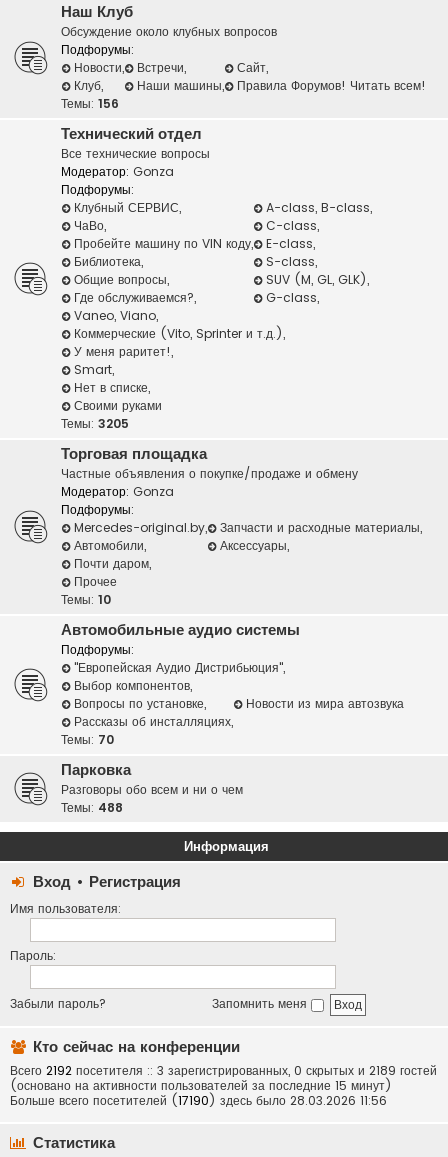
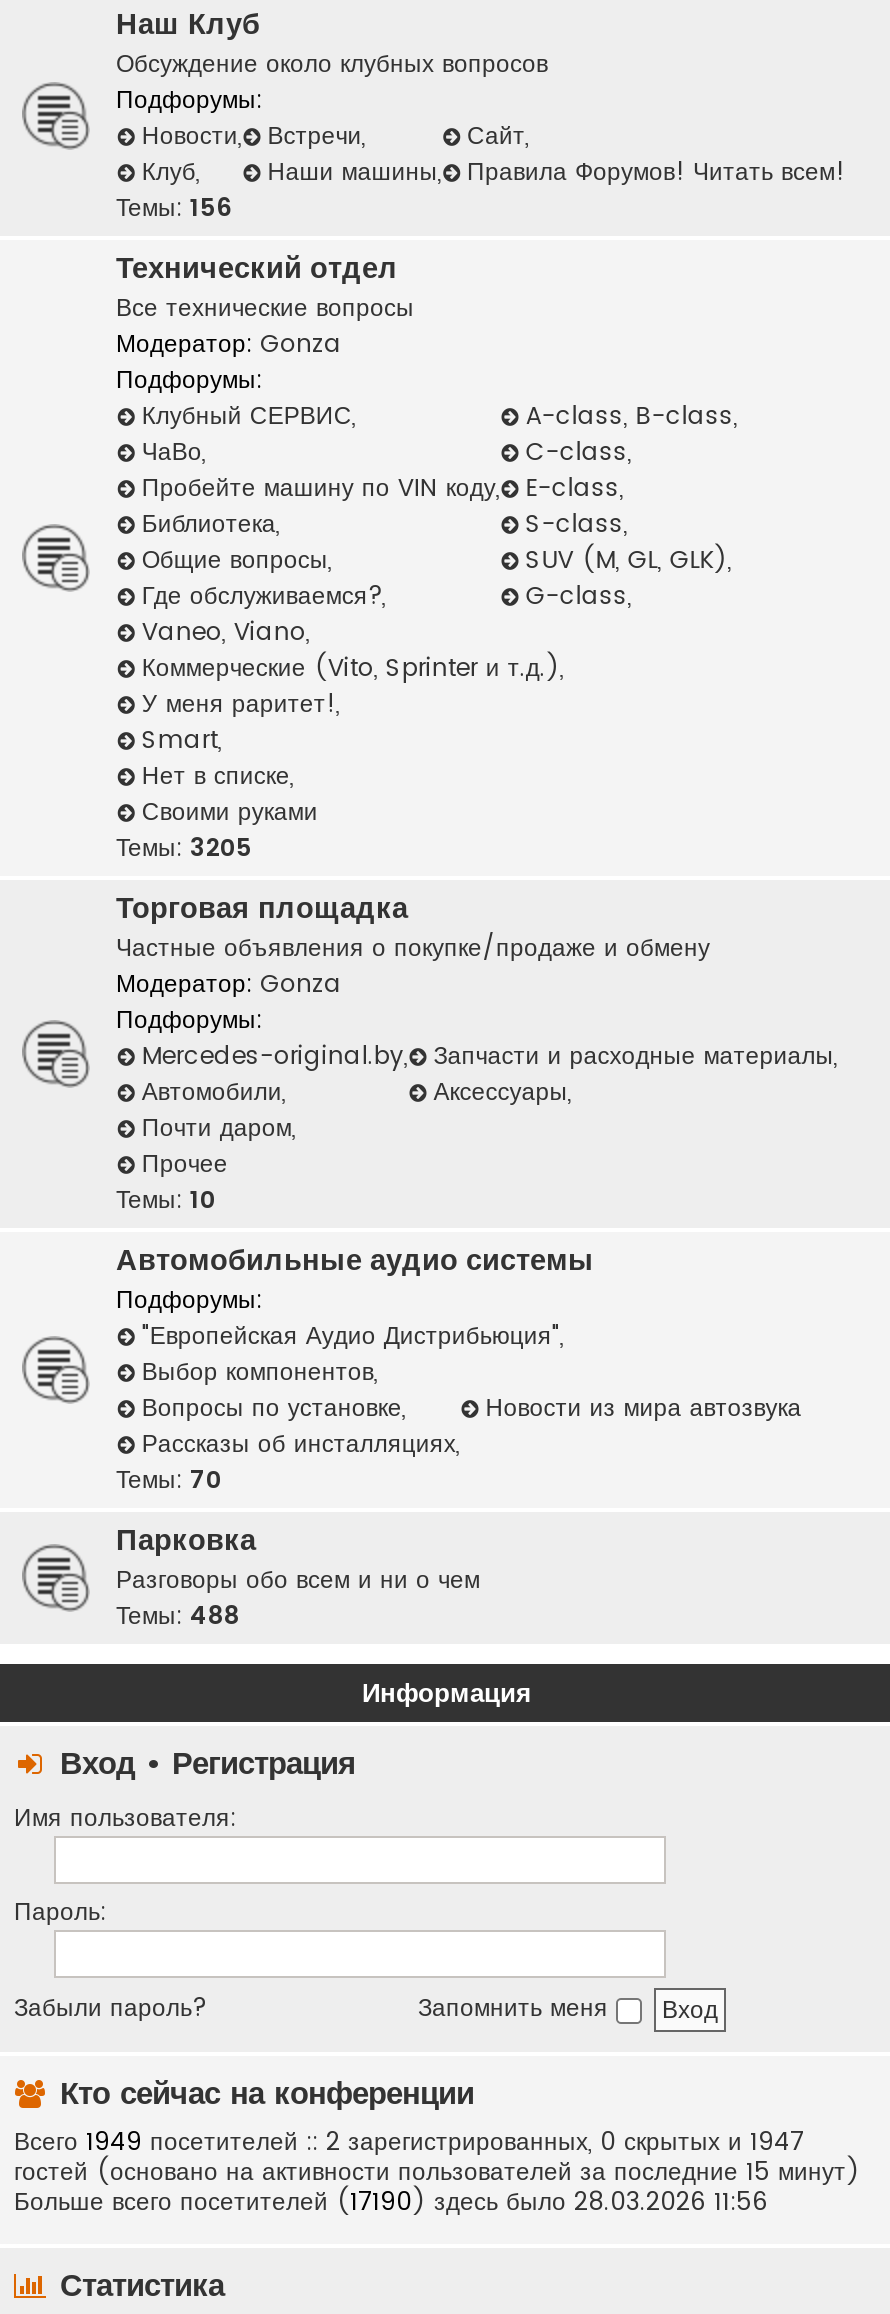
- Всего 2192 посетителя :: 3 зарегистрированных, 0 скрытых и 2189 гостей
- (основано на активности пользователей за последние 15 минут)
+ Всего 1949 посетителей :: 2 зарегистрированных, 0 скрытых и 1947
+ гостей (основано на активности пользователей за последние 15 минут)
